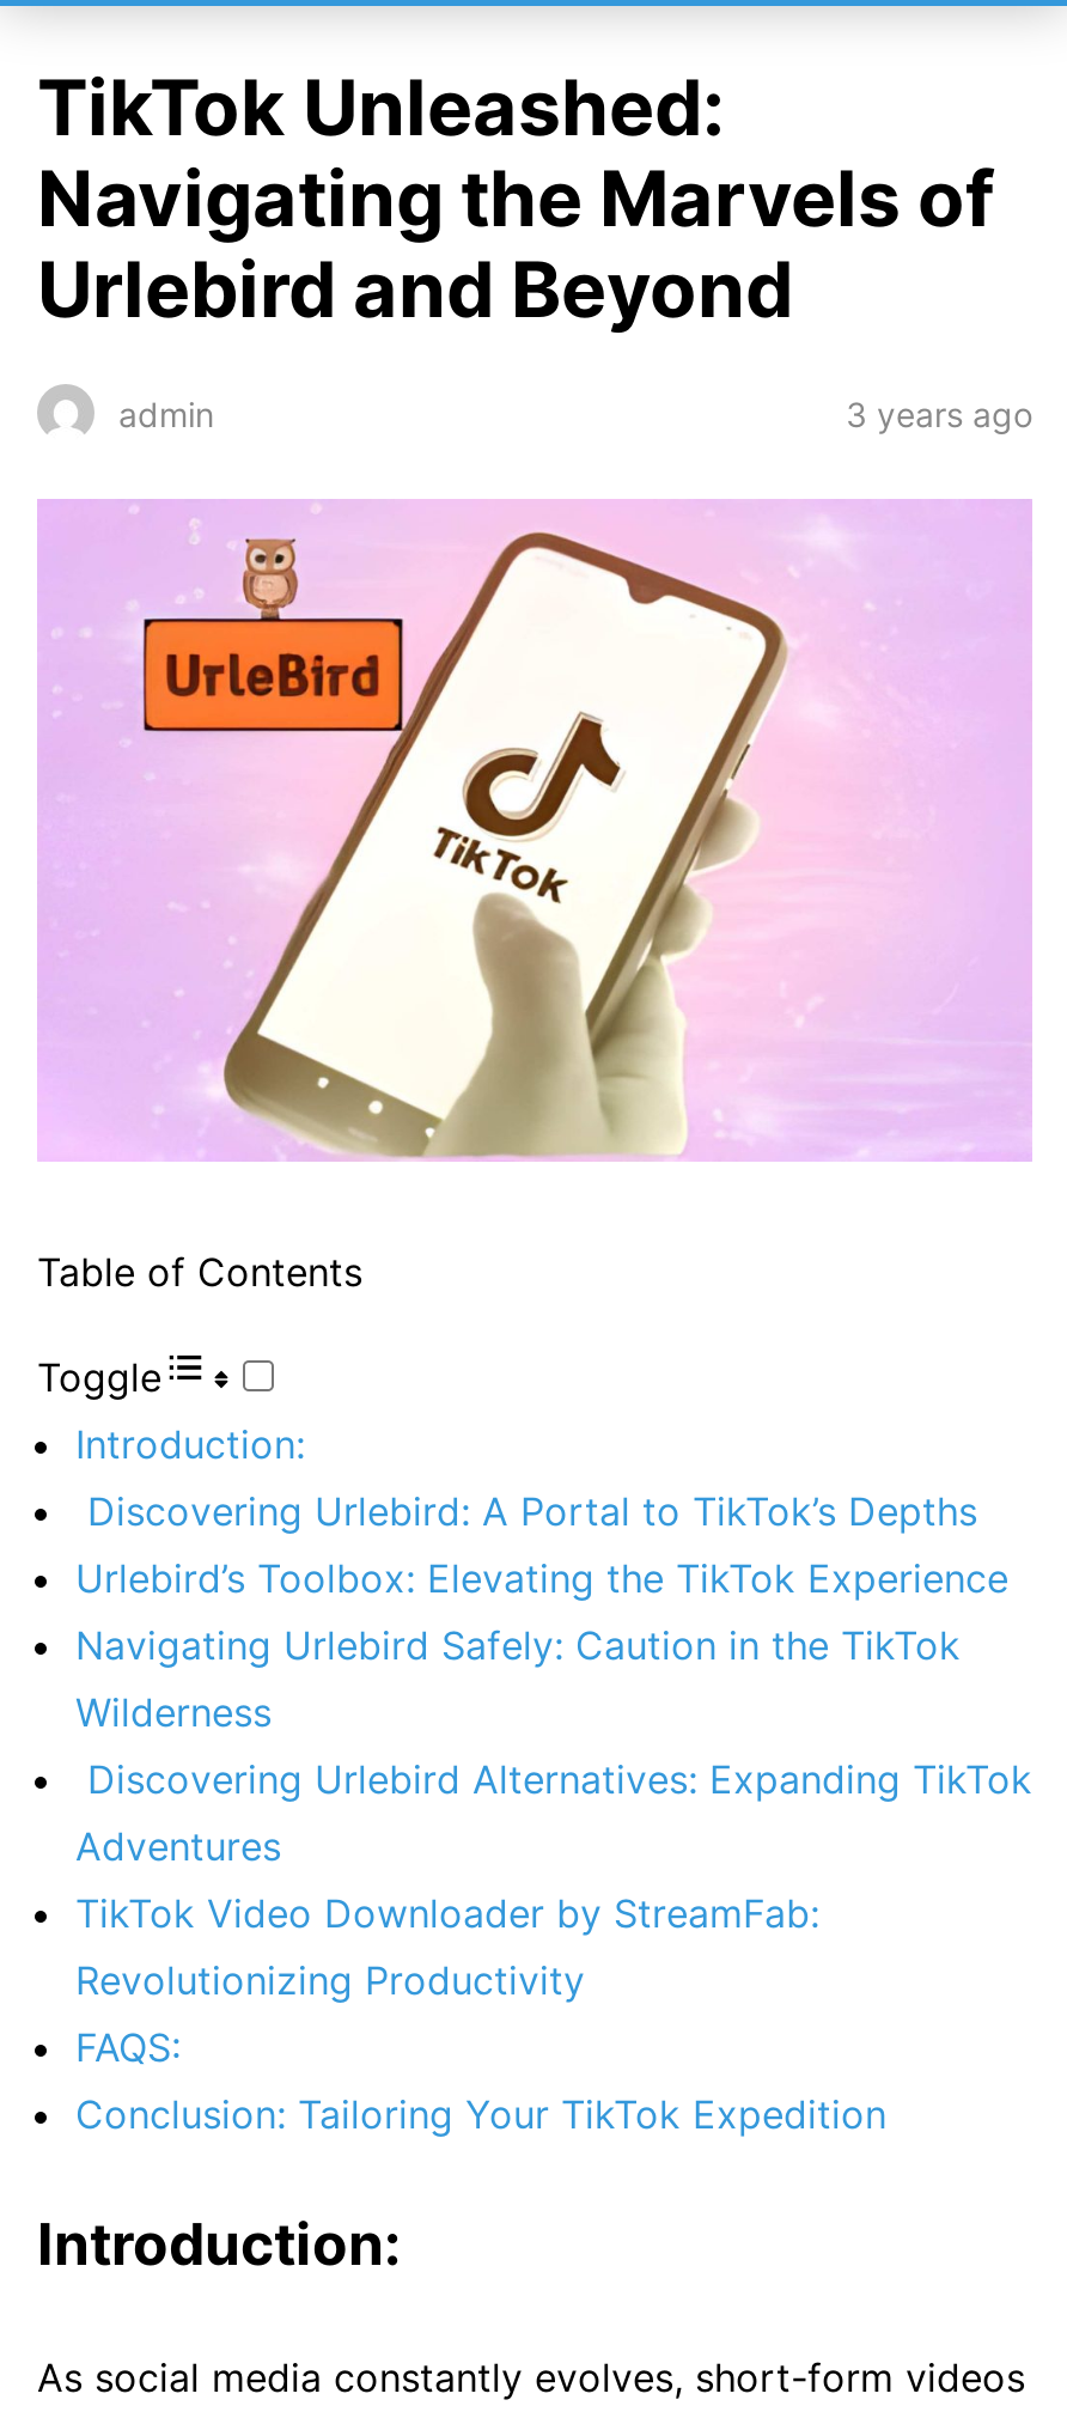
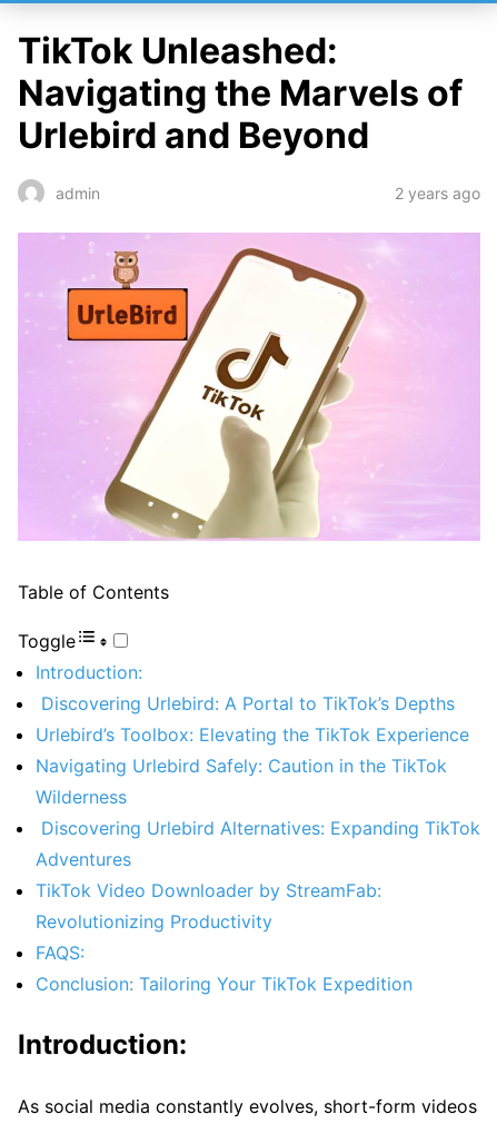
- 3 years ago
+ 2 years ago
